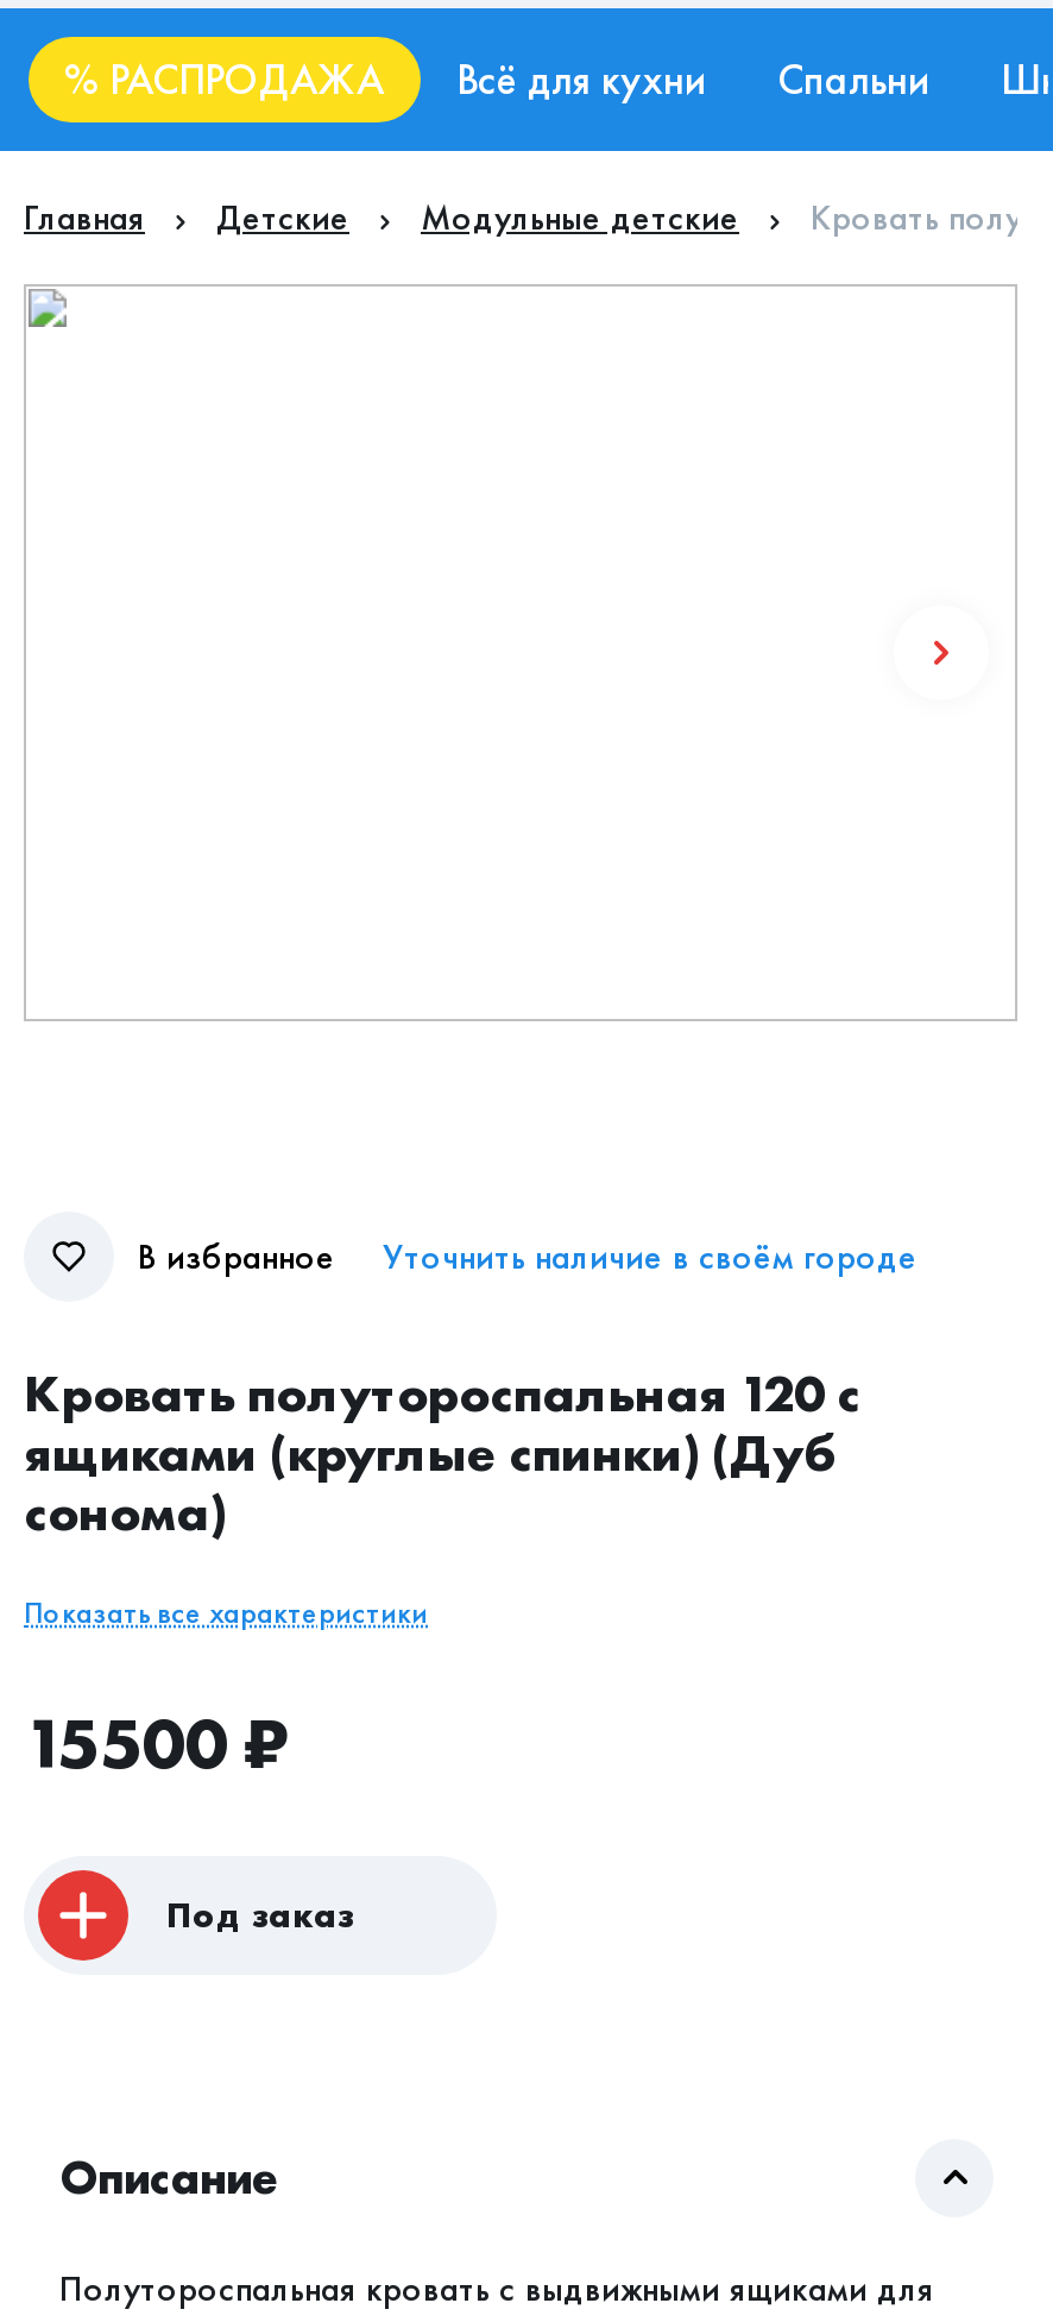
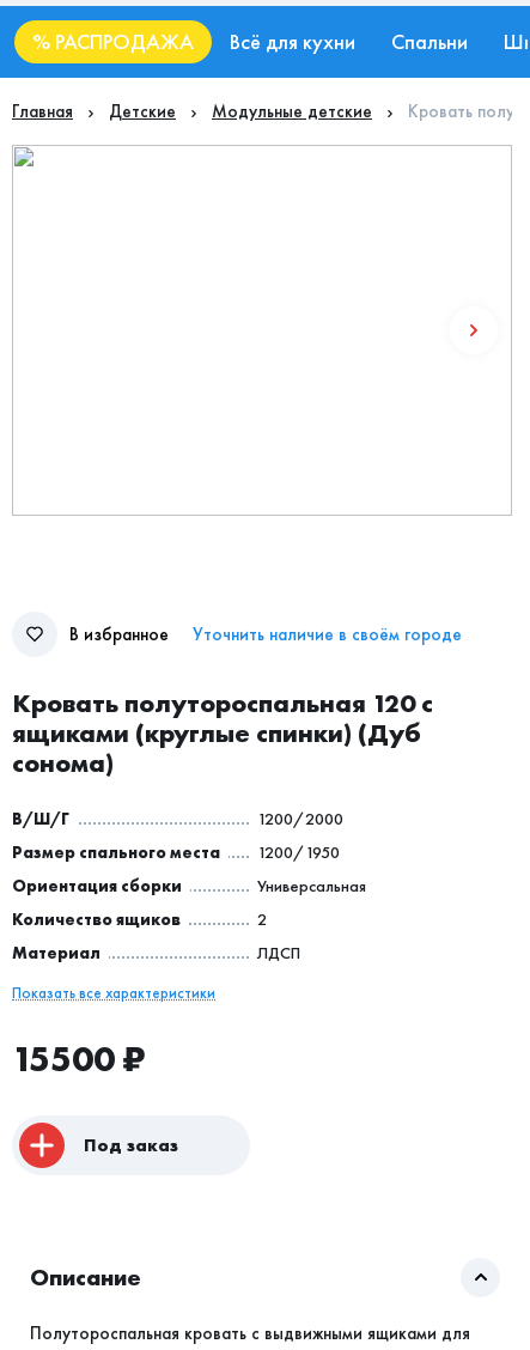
+ В/Ш/Г
+ 1200/2000
+ Размер спального места
+ 1200/1950
+ Ориентация сборки
+ Универсальная
+ Количество ящиков
+ 2
+ Материал
+ ЛДСП
